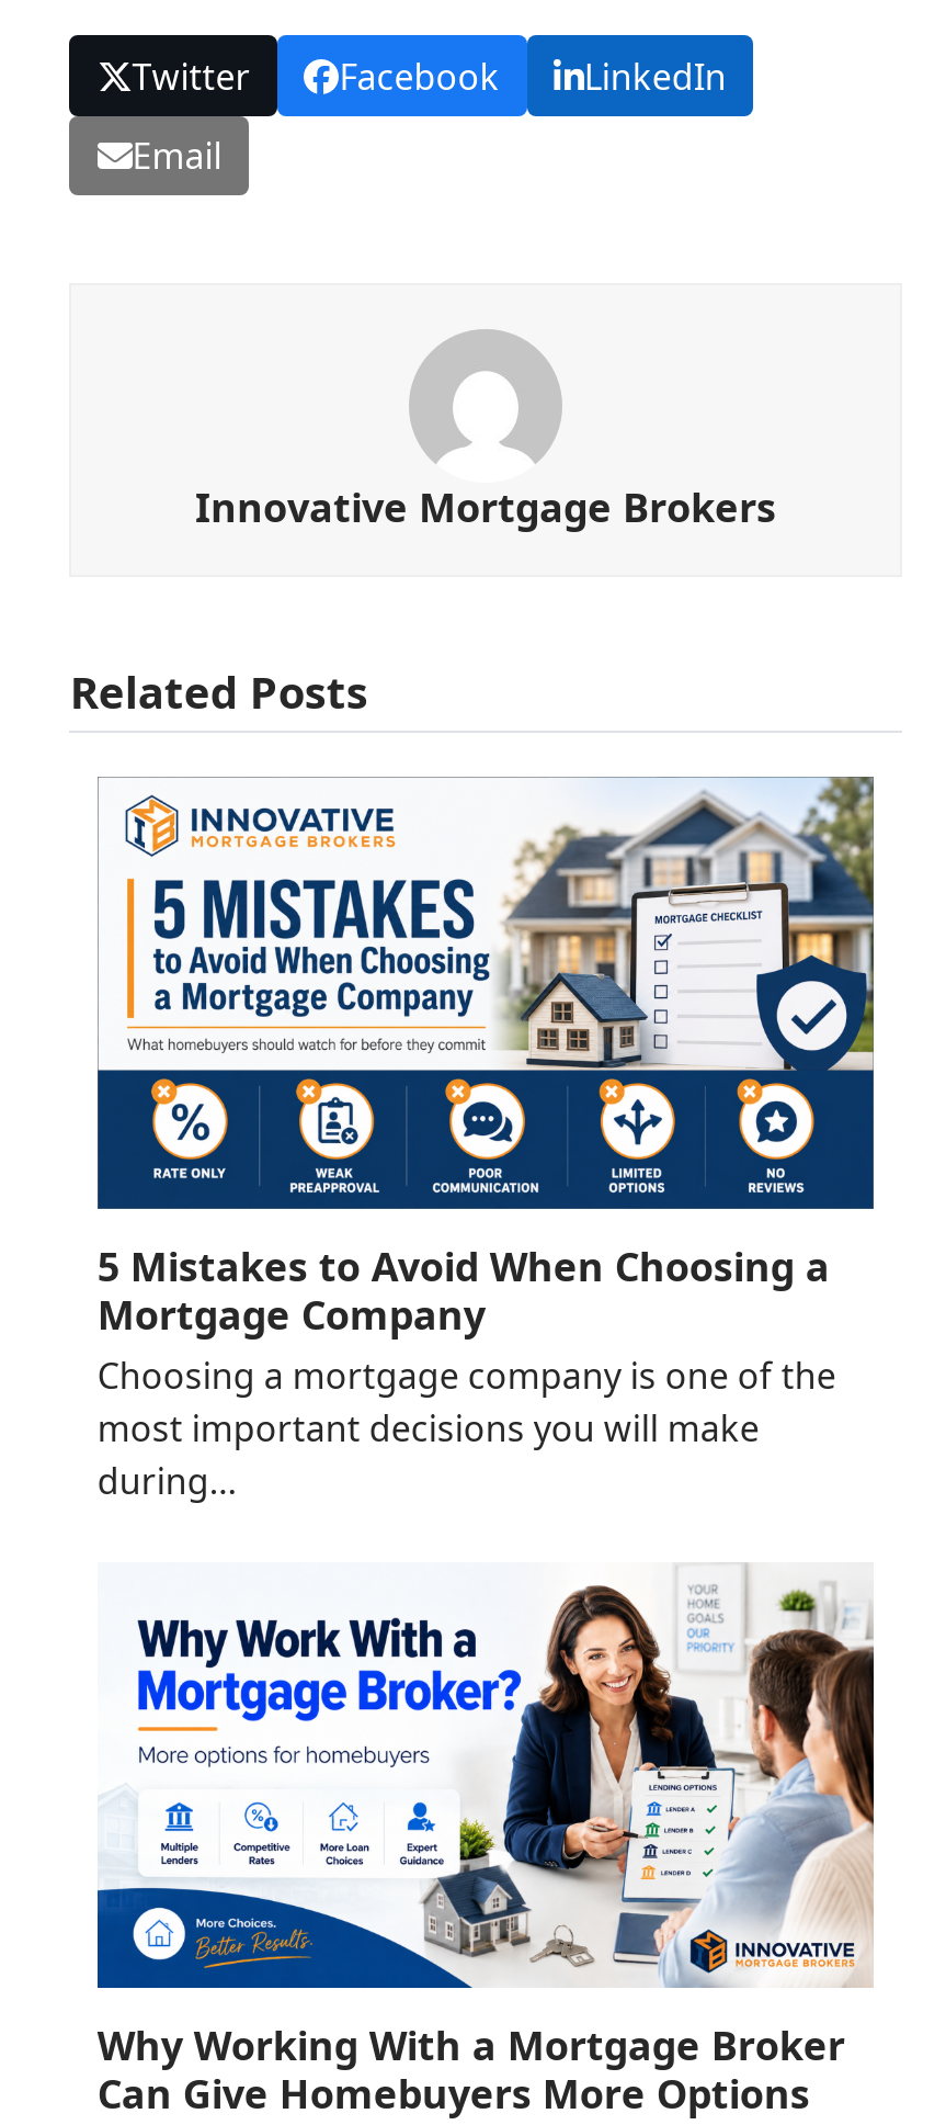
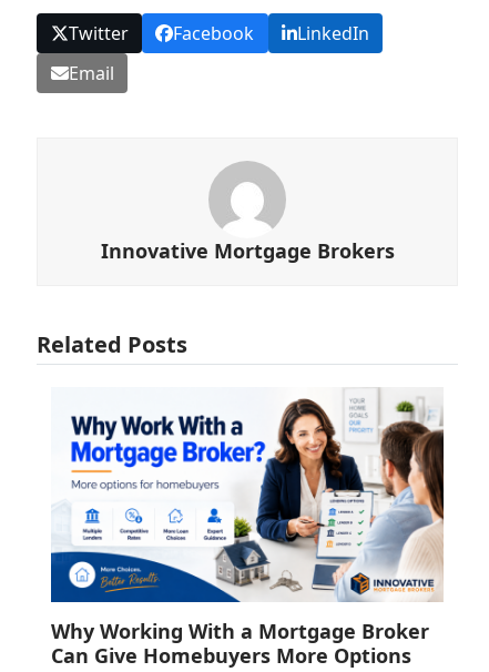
- [image]
- 5 Mistakes to Avoid When Choosing a
- Mortgage Company
- Choosing a mortgage company is one of the
- most important decisions you will make
- during…
